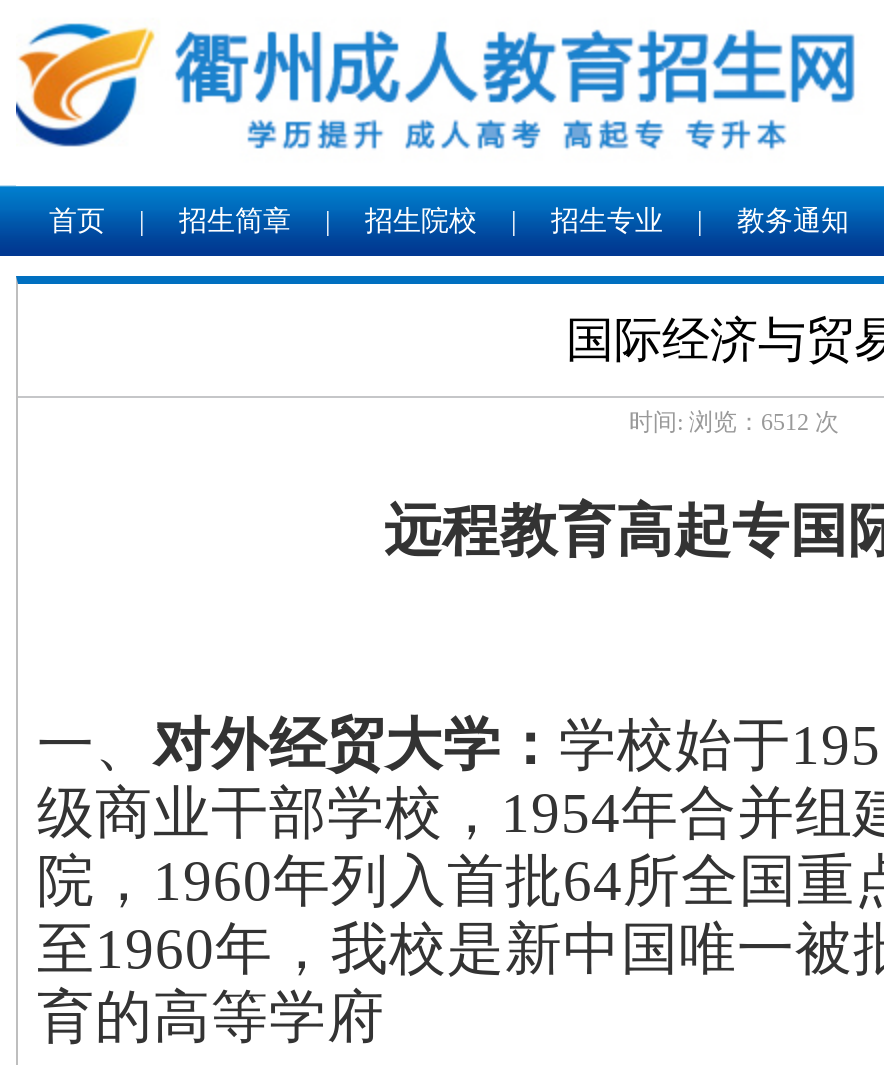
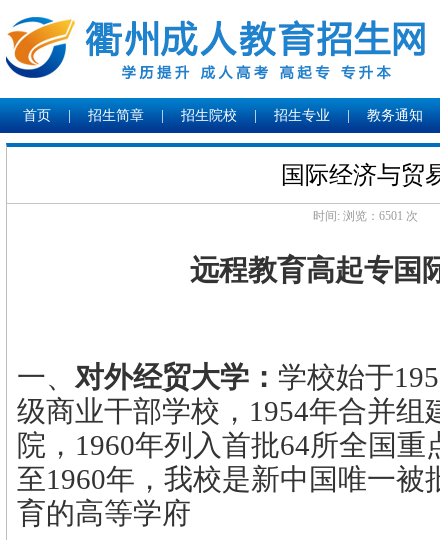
- 时间: 浏览：6512 次
+ 时间: 浏览：6501 次
